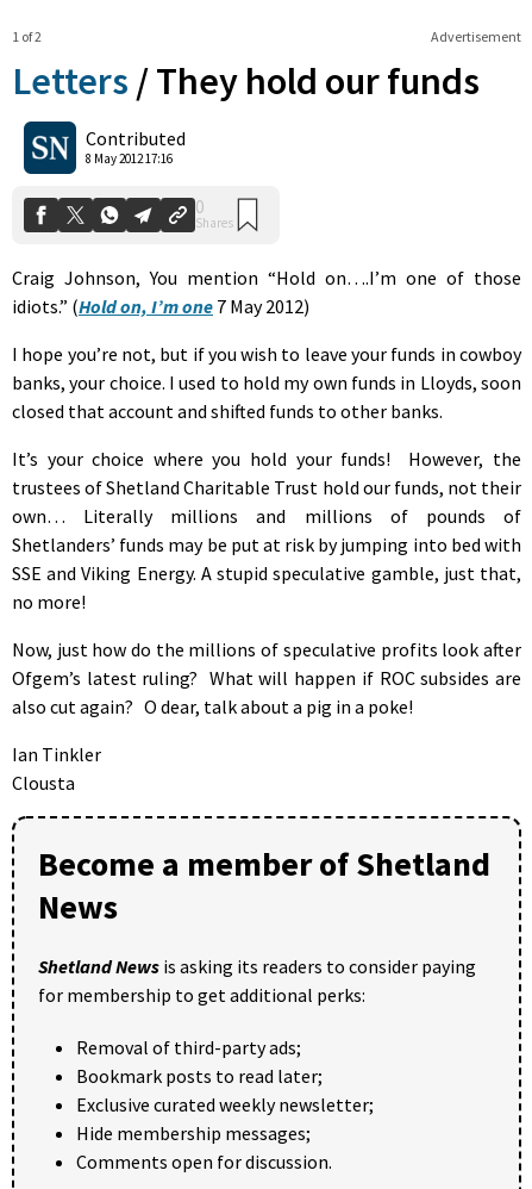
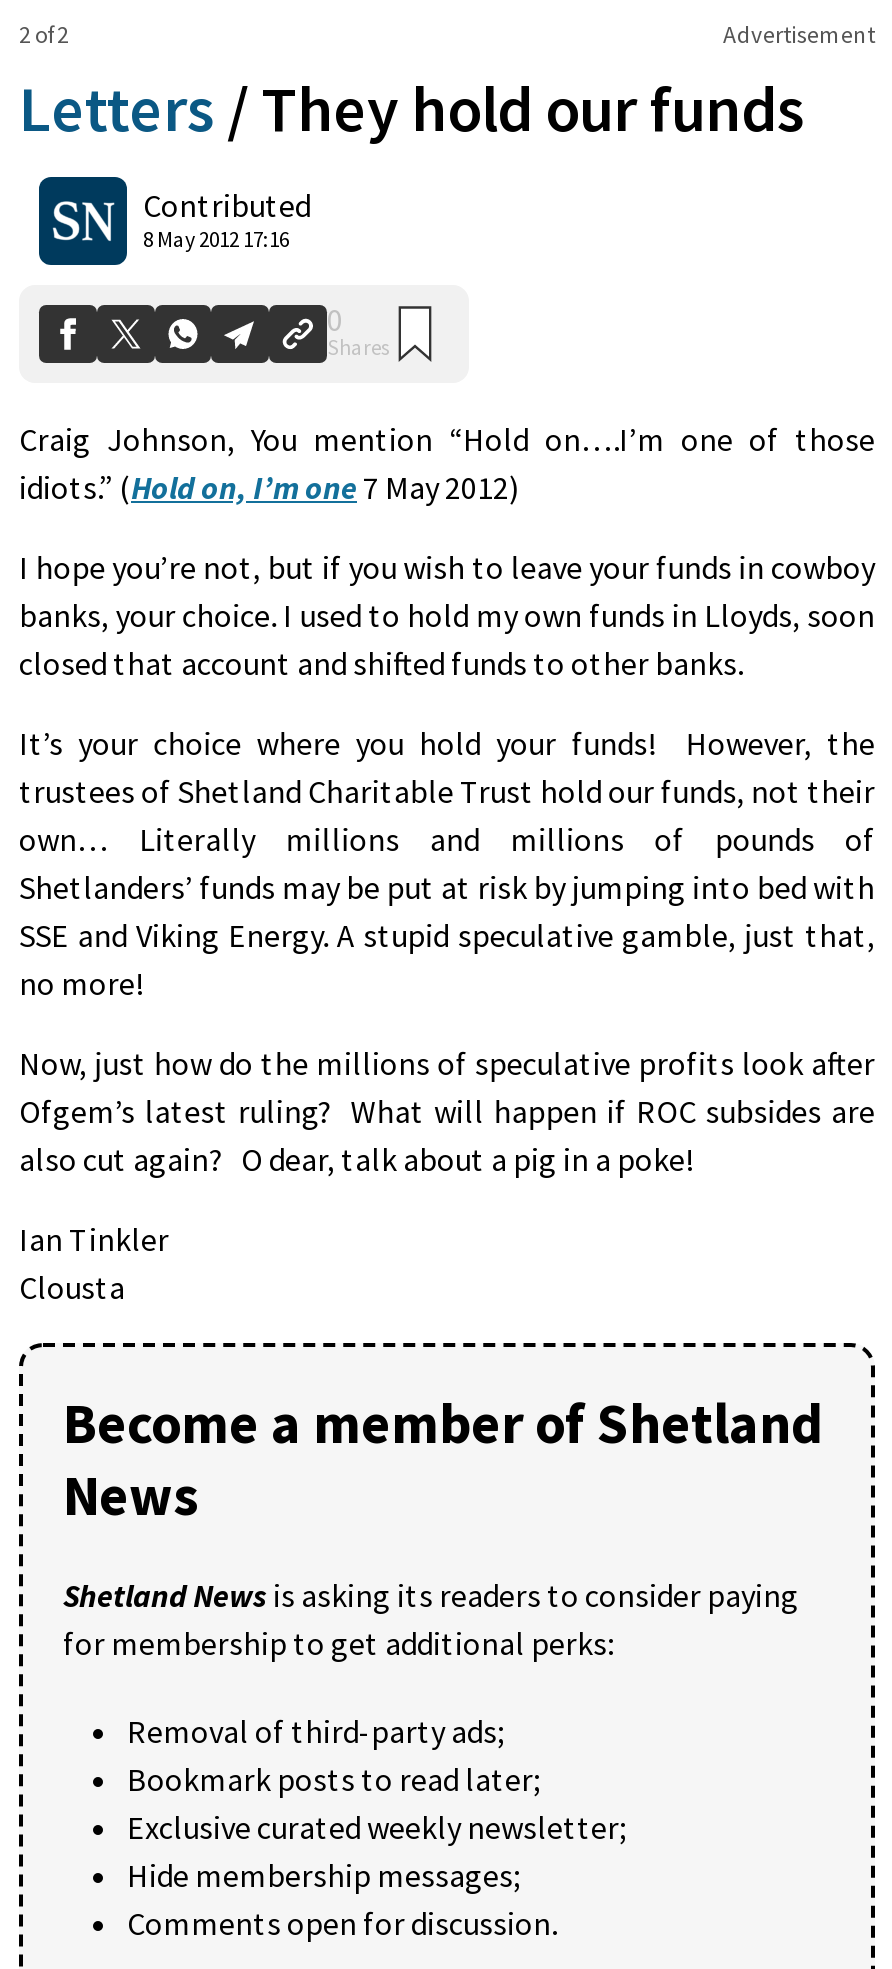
- 1 of 2
+ 2 of 2
